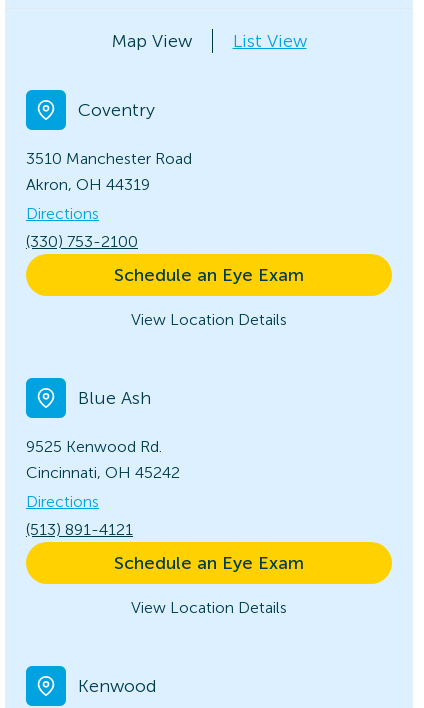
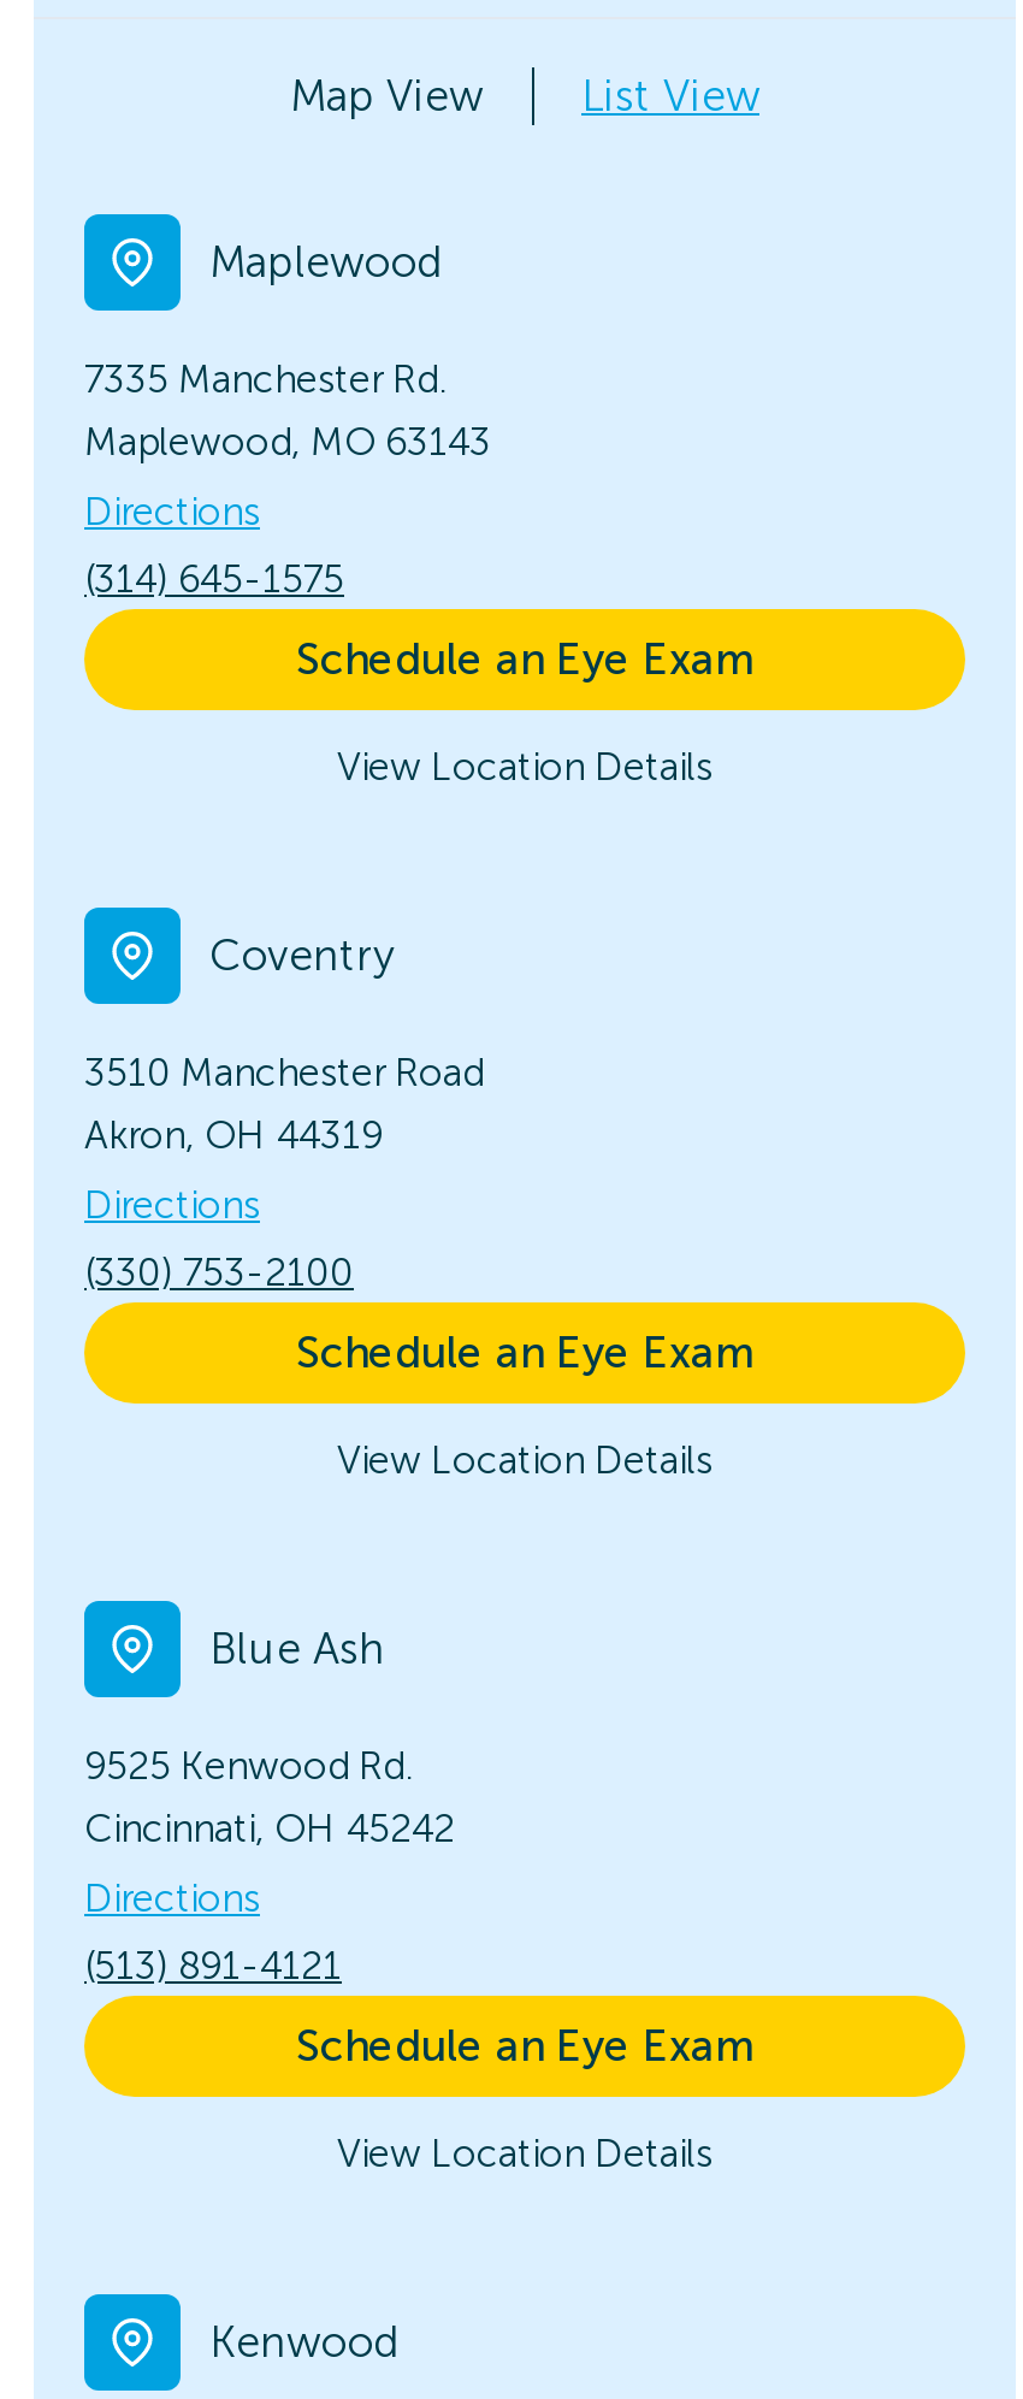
+ Maplewood
+ 7335 Manchester Rd.
+ Maplewood, MO 63143
+ Directions
+ (314) 645-1575
+ Schedule an Eye Exam
+ View Location Details
